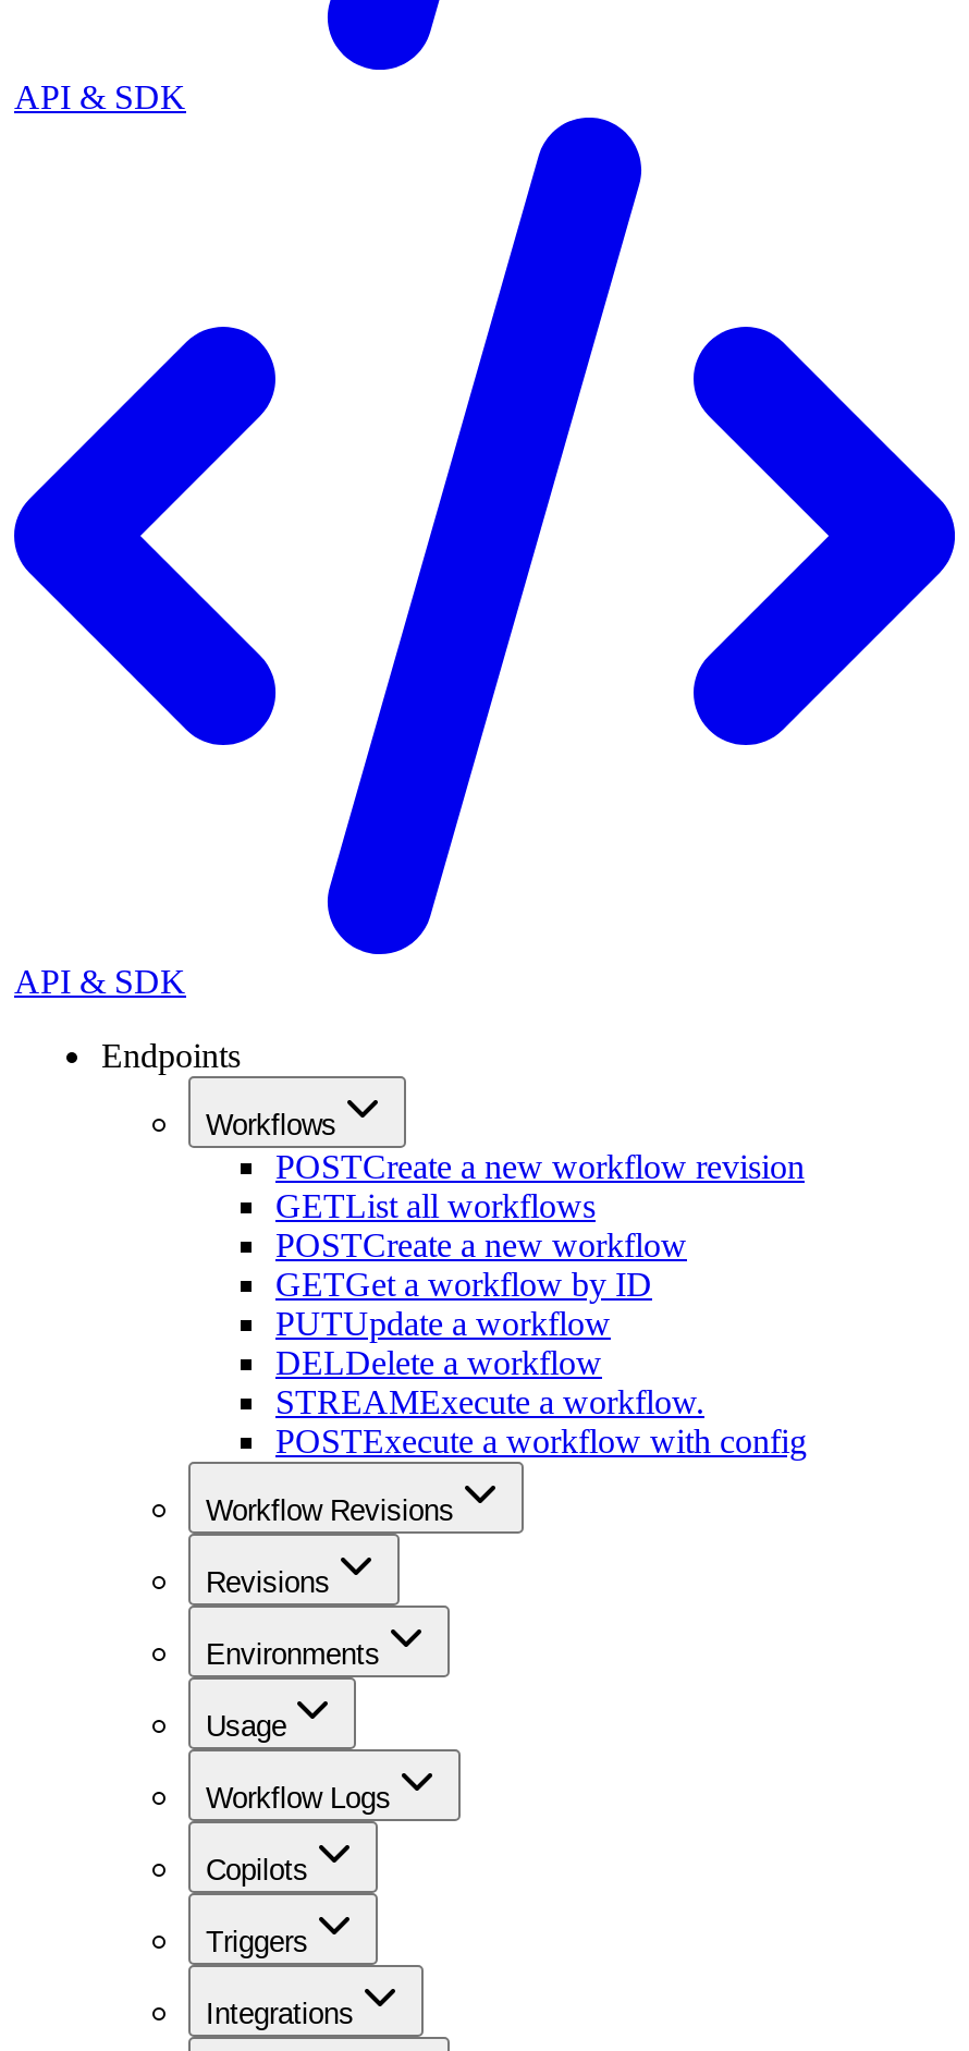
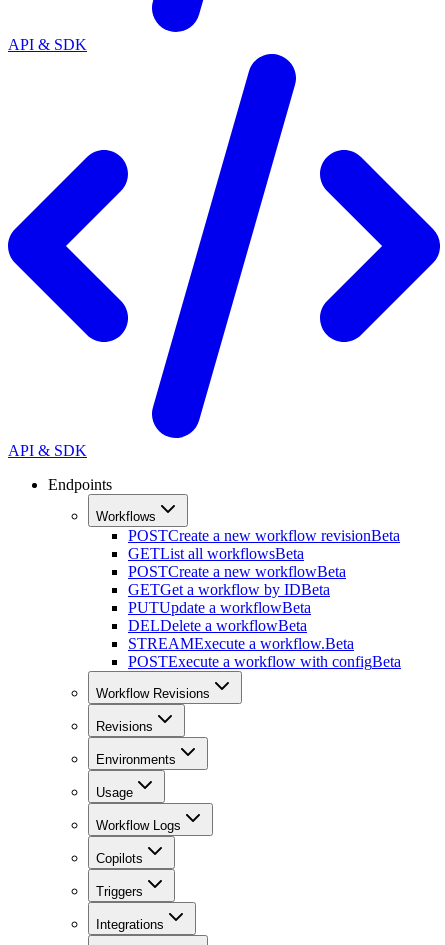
- POSTCreate a new workflow revision
- GETList all workflows
- POSTCreate a new workflow
- GETGet a workflow by ID
- PUTUpdate a workflow
- DELDelete a workflow
- STREAMExecute a workflow.
- POSTExecute a workflow with config
+ POSTCreate a new workflow revisionBeta
+ GETList all workflowsBeta
+ POSTCreate a new workflowBeta
+ GETGet a workflow by IDBeta
+ PUTUpdate a workflowBeta
+ DELDelete a workflowBeta
+ STREAMExecute a workflow.Beta
+ POSTExecute a workflow with configBeta
